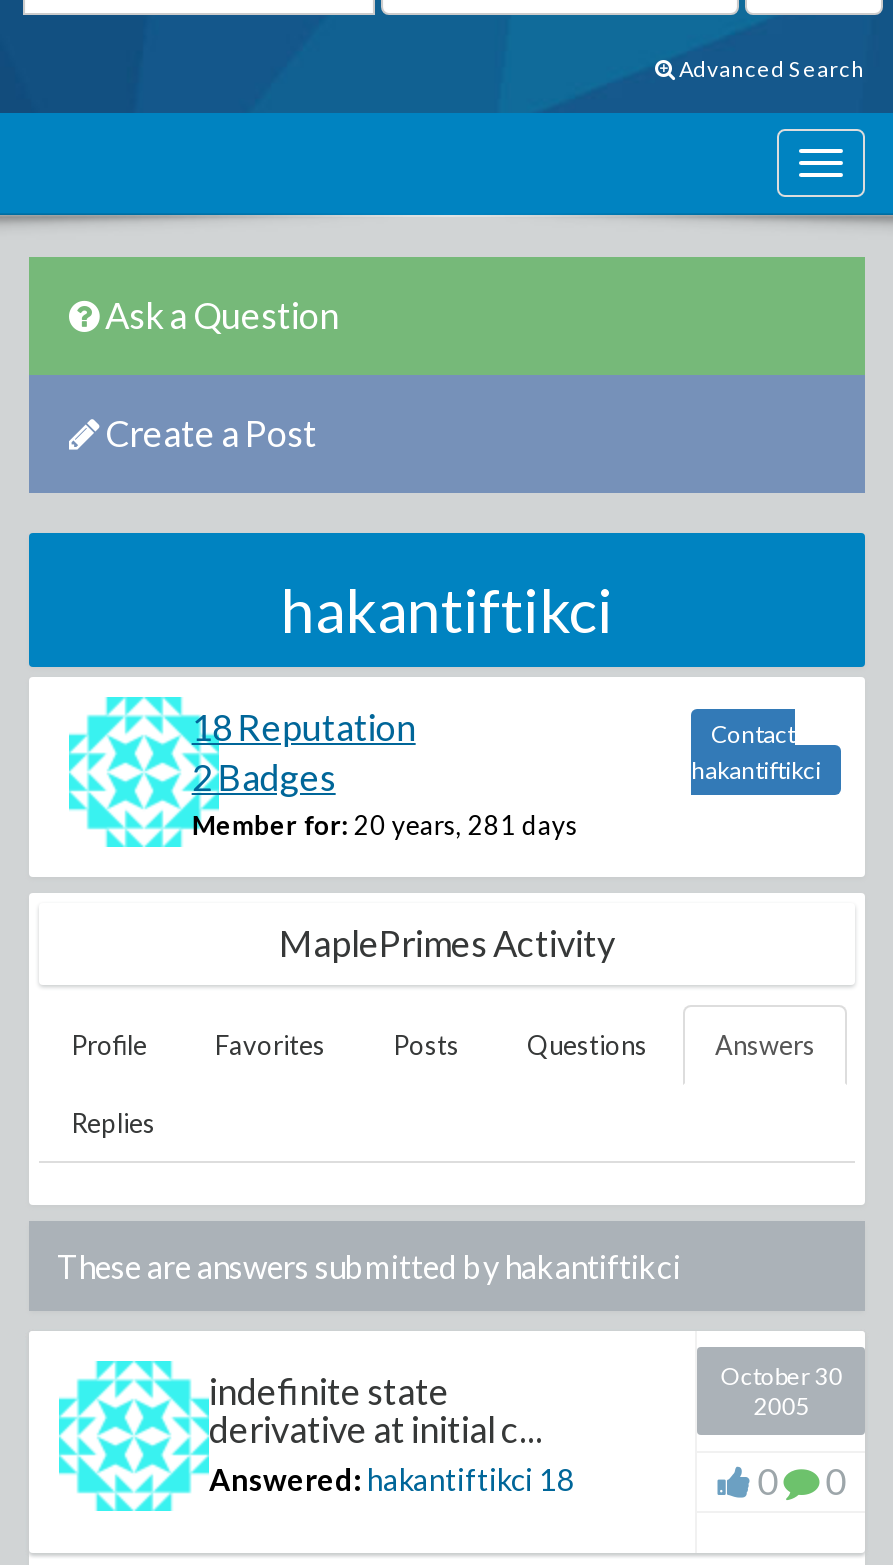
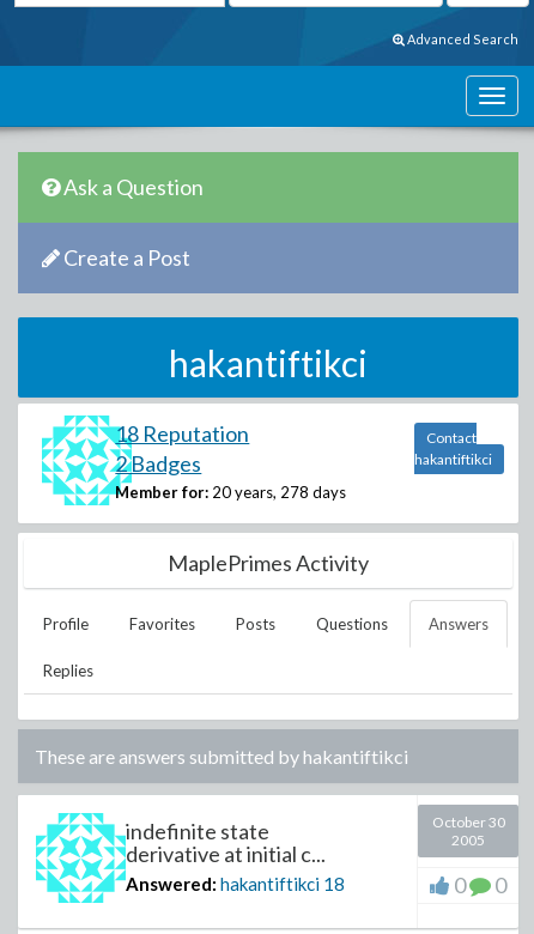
- Member for: 20 years, 281 days
+ Member for: 20 years, 278 days
